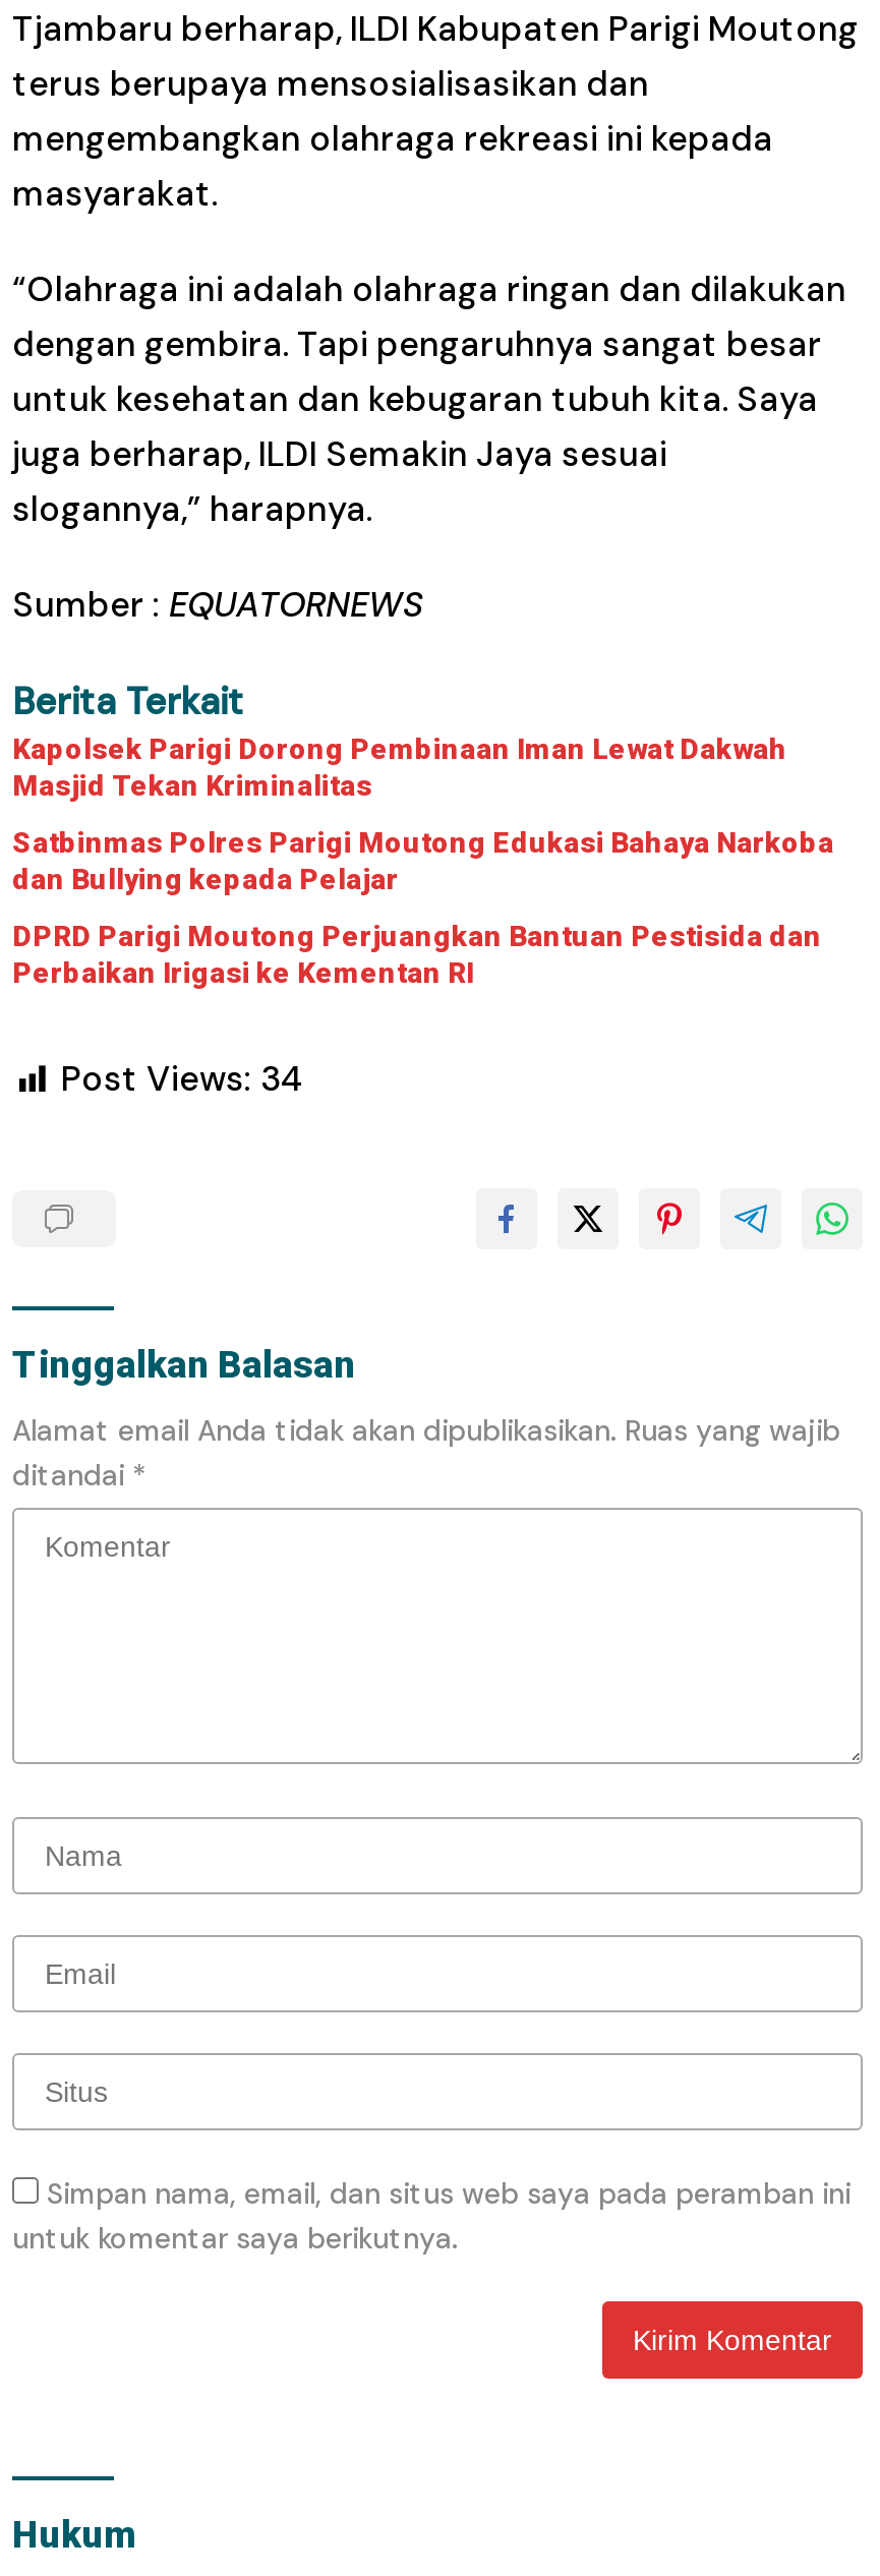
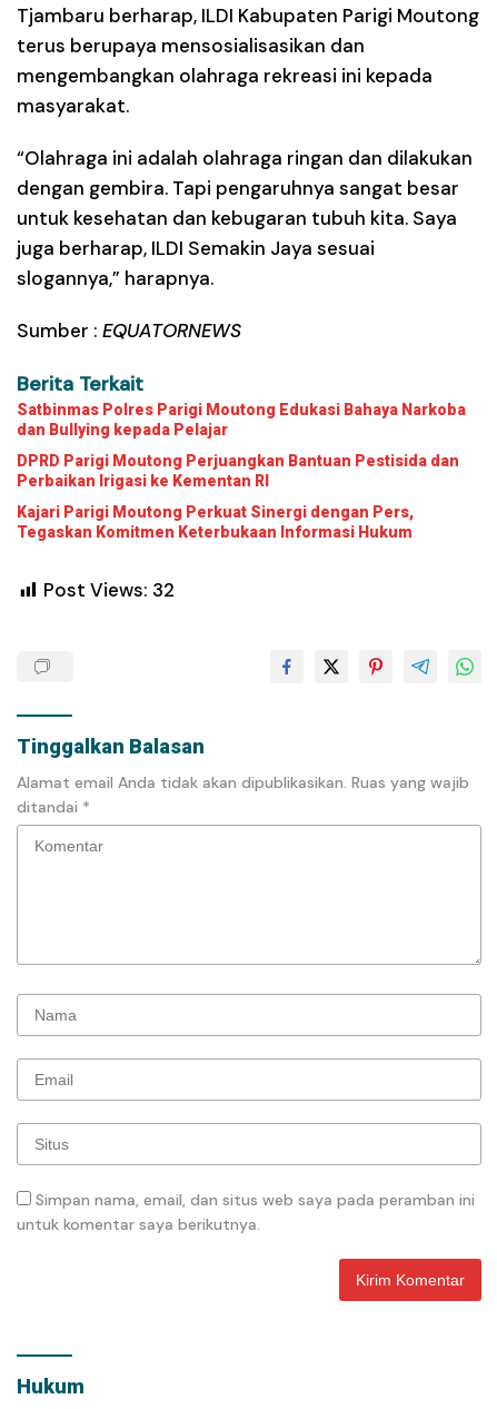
- Kapolsek Parigi Dorong Pembinaan Iman Lewat Dakwah
- Masjid Tekan Kriminalitas

moved up: Satbinmas Polres Parigi Moutong Edukasi Bahaya Narkoba | dan Bullying kepada Pelajar | DPRD Parigi Moutong Perjuangkan Bantuan Pestisida dan | Perbaikan Irigasi ke Kementan RI

- Post Views: 34
+ Kajari Parigi Moutong Perkuat Sinergi dengan Pers,
+ Tegaskan Komitmen Keterbukaan Informasi Hukum
+ Post Views: 32
